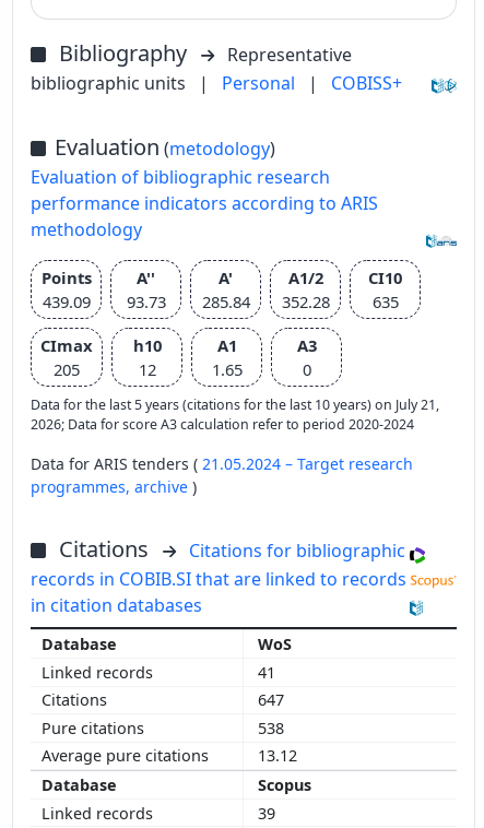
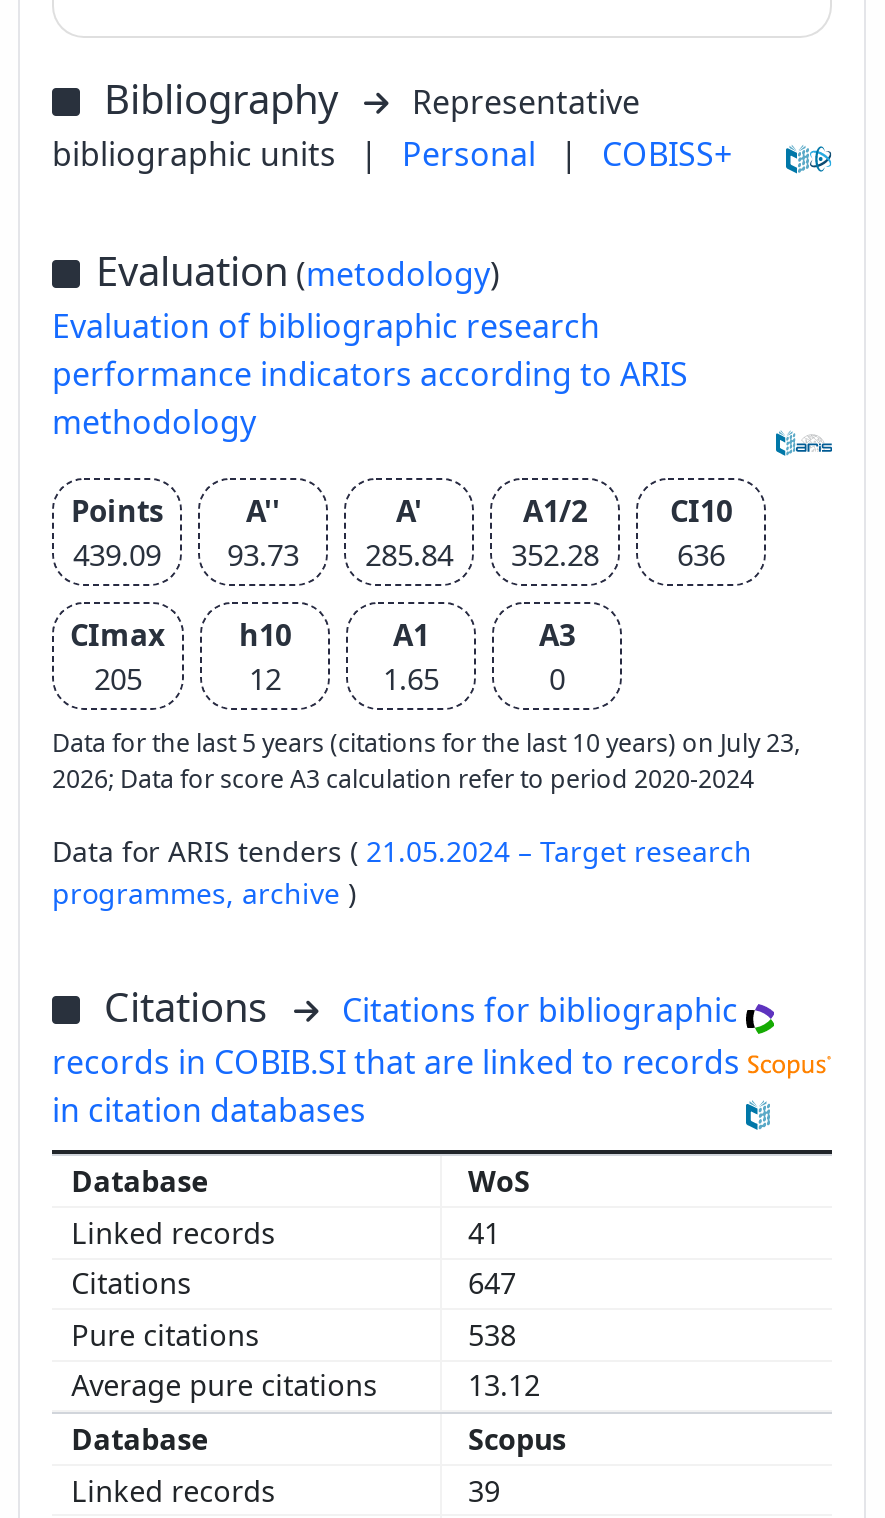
- 439.09 93.73 285.84 352.28 635
+ 439.09 93.73 285.84 352.28 636

- Data for the last 5 years (citations for the last 10 years) on July 21,
+ Data for the last 5 years (citations for the last 10 years) on July 23,
